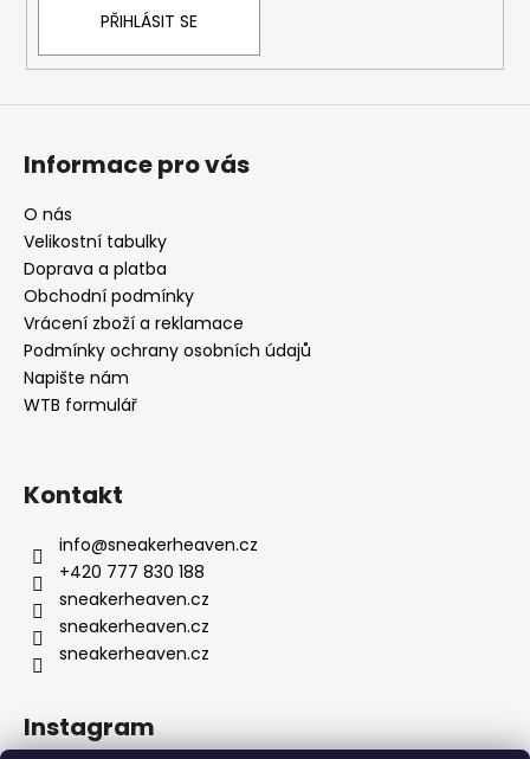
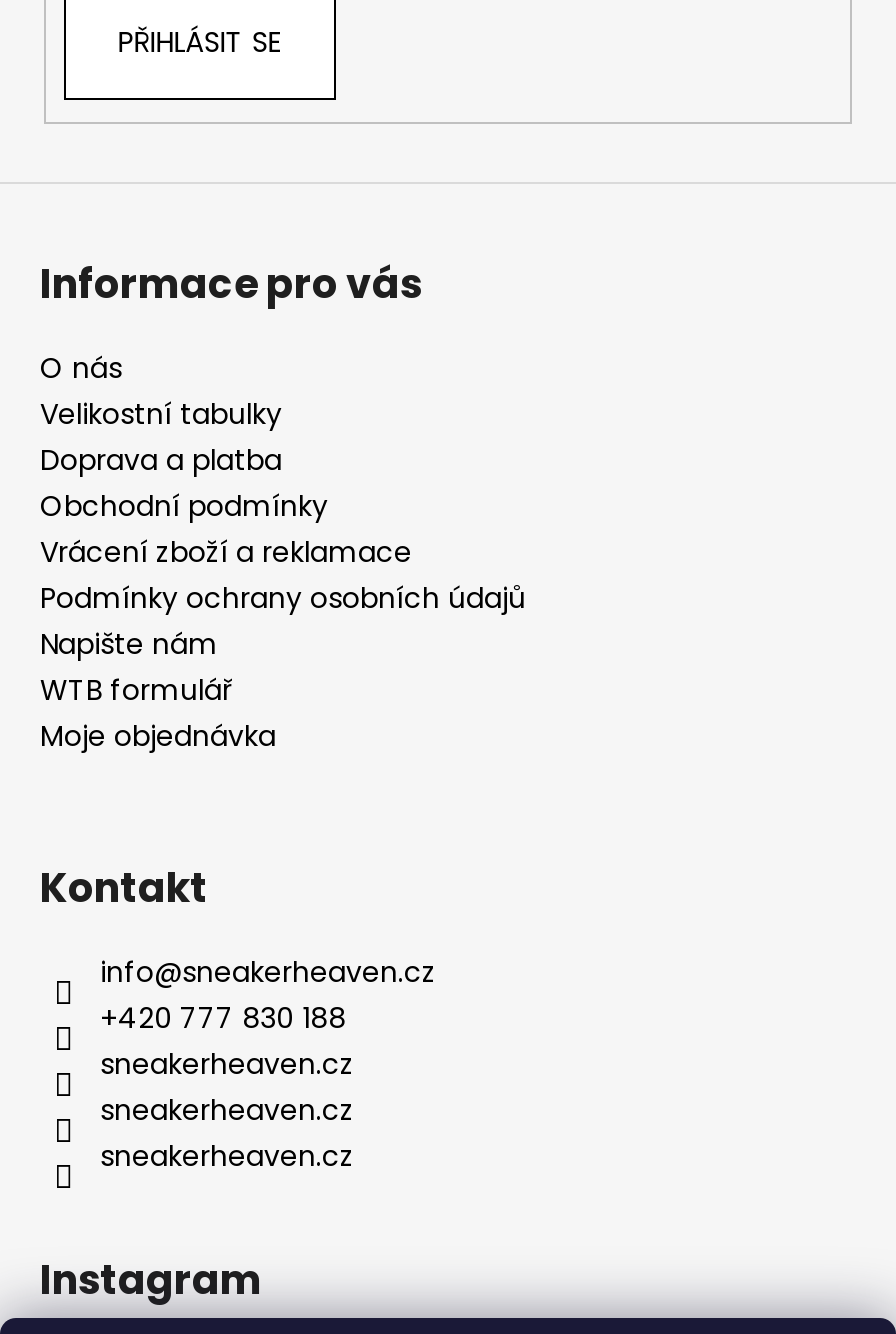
+ Moje objednávka
